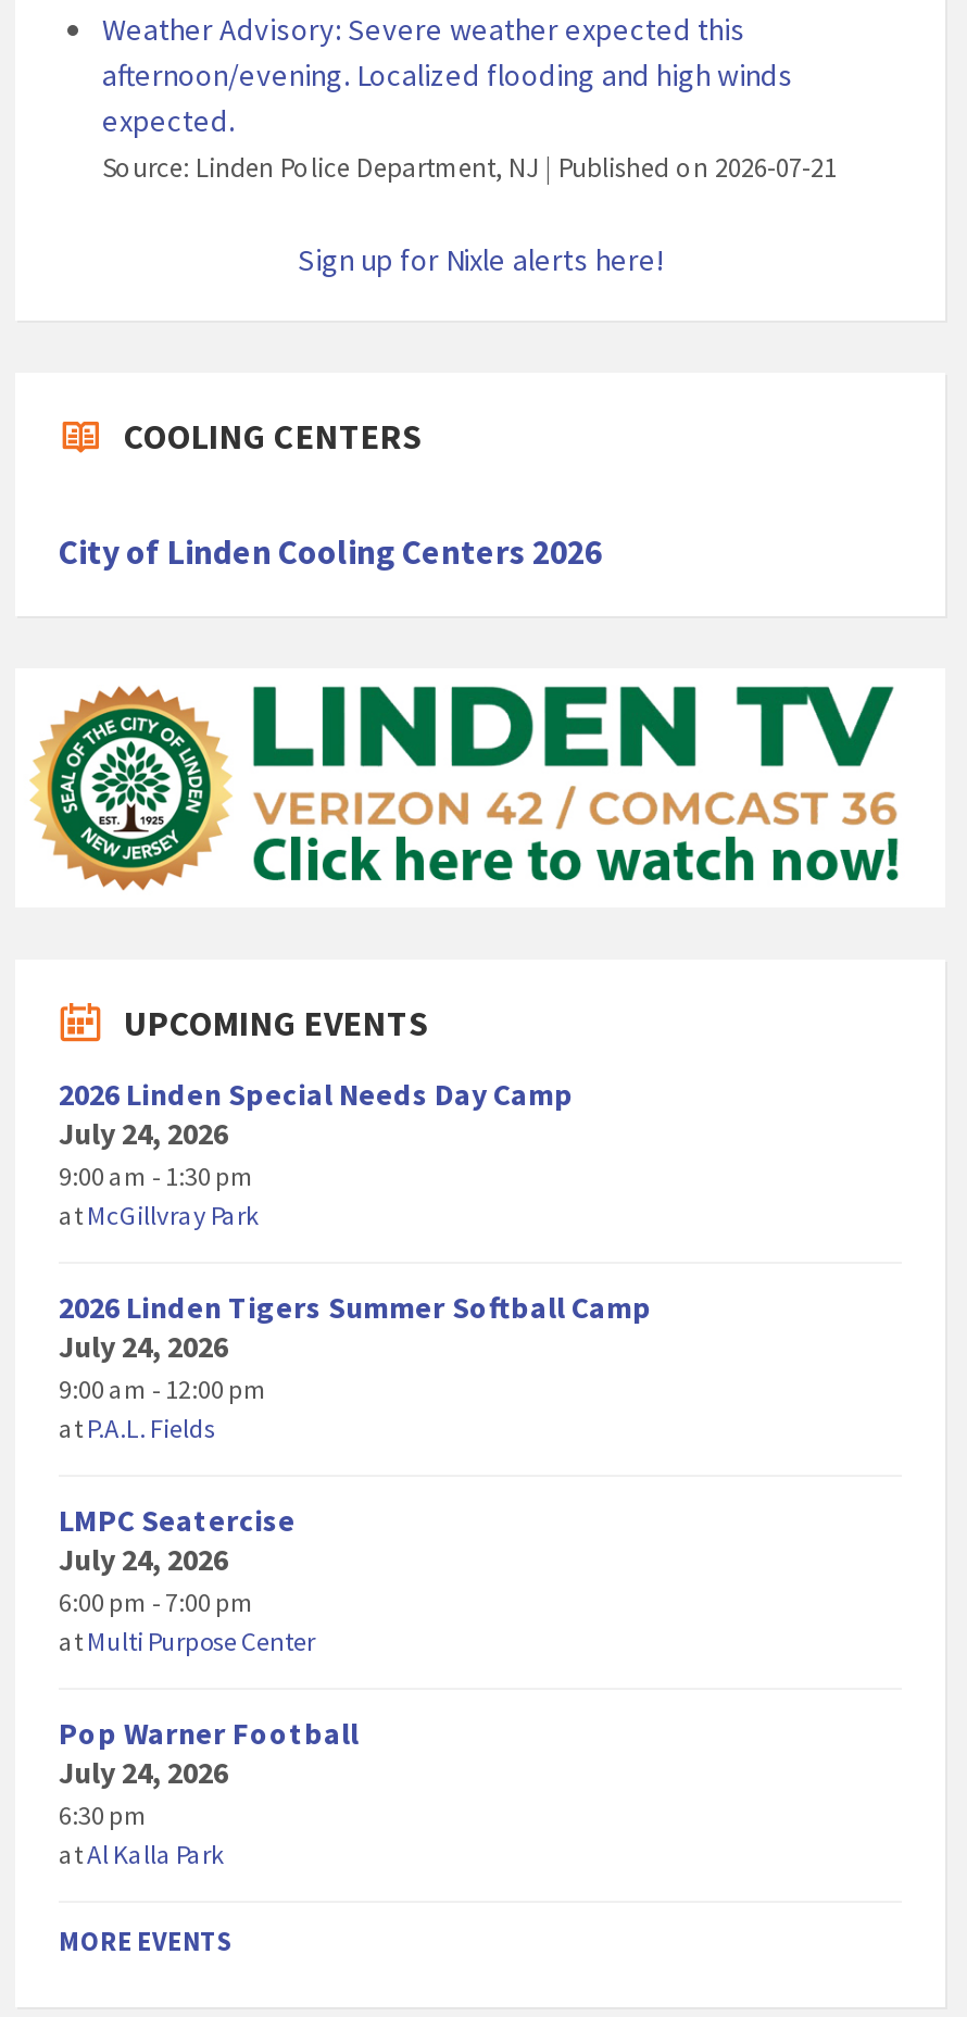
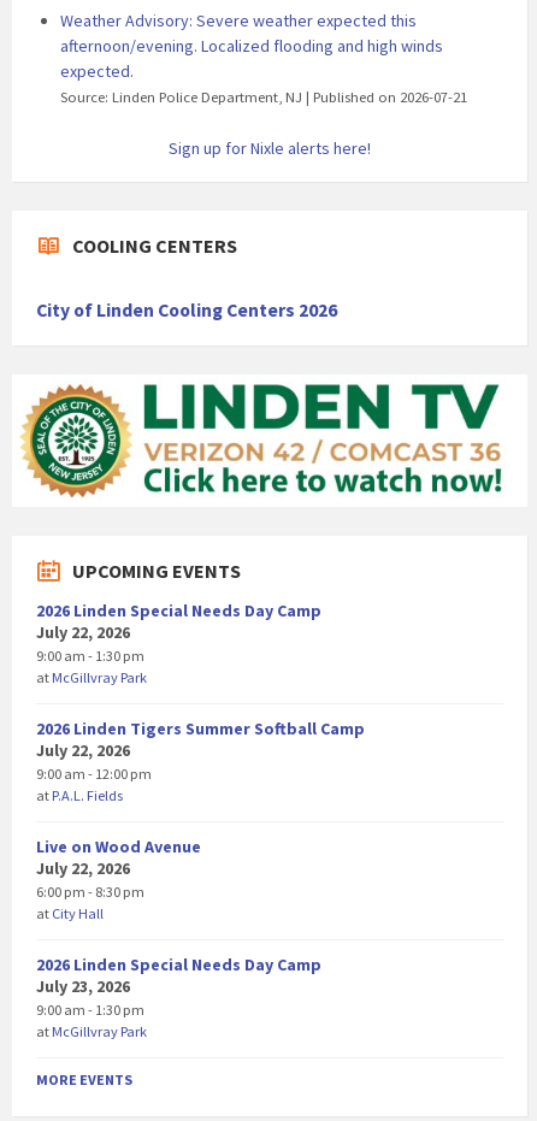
- July 24, 2026
+ July 22, 2026

- July 24, 2026
+ July 22, 2026

- LMPC Seatercise
- July 24, 2026
- 6:00 pm - 7:00 pm
- at Multi Purpose Center
+ Live on Wood Avenue
+ July 22, 2026
+ 6:00 pm - 8:30 pm
+ at City Hall

- Pop Warner Football
- July 24, 2026
- 6:30 pm
- atAl Kalla Park
+ 2026 Linden Special Needs Day Camp
+ July 23, 2026
+ 9:00 am - 1:30 pm
+ atMcGillvray Park
